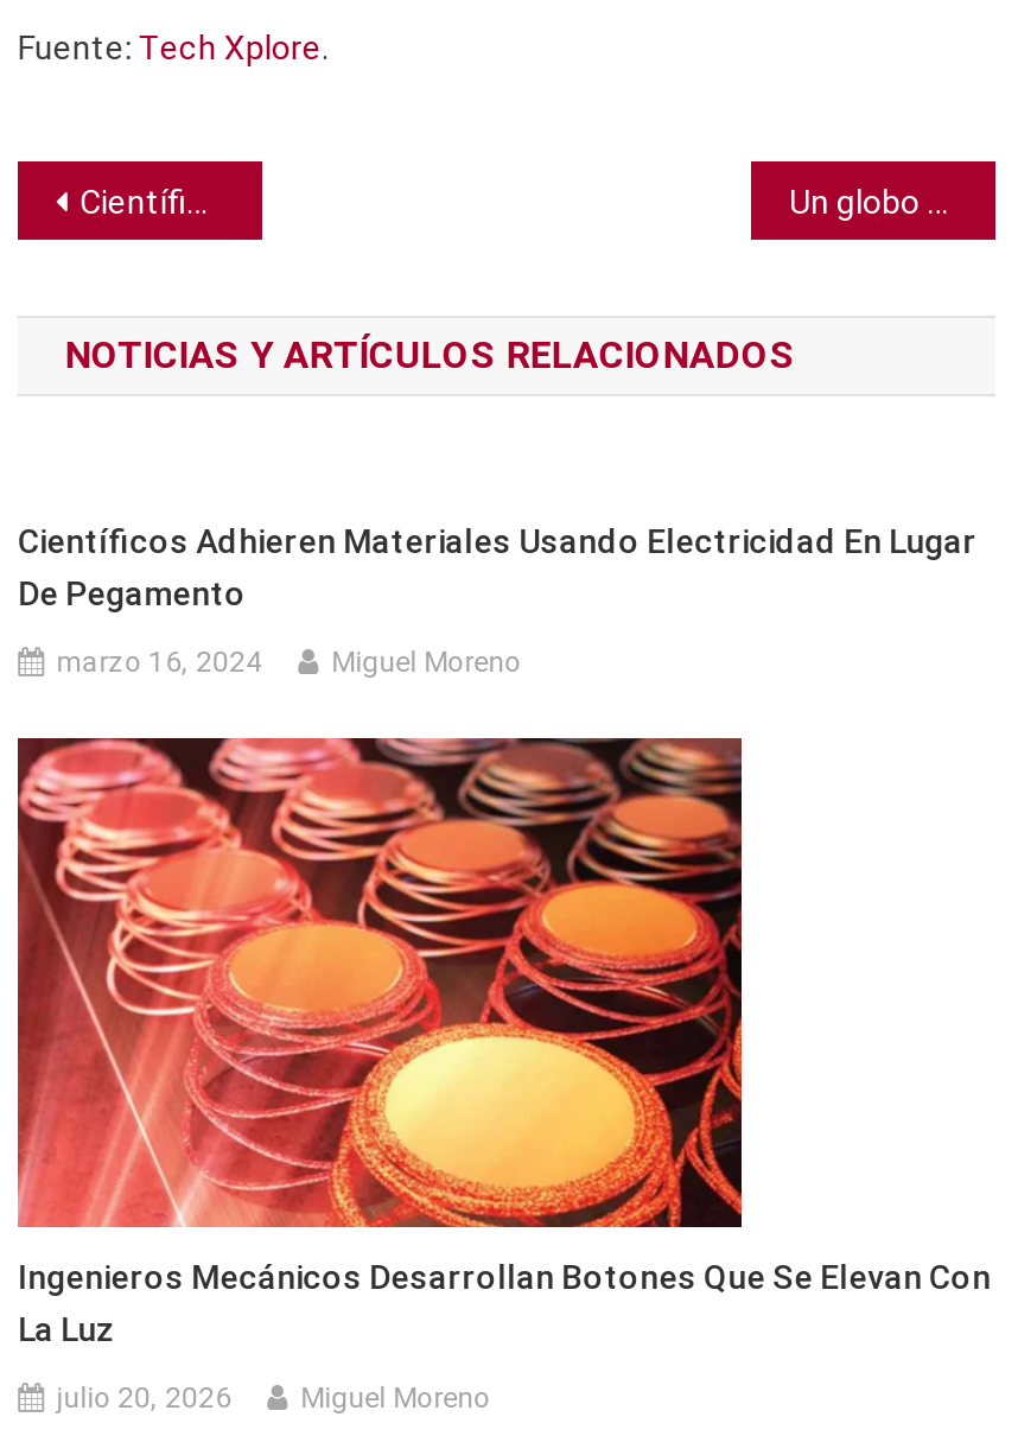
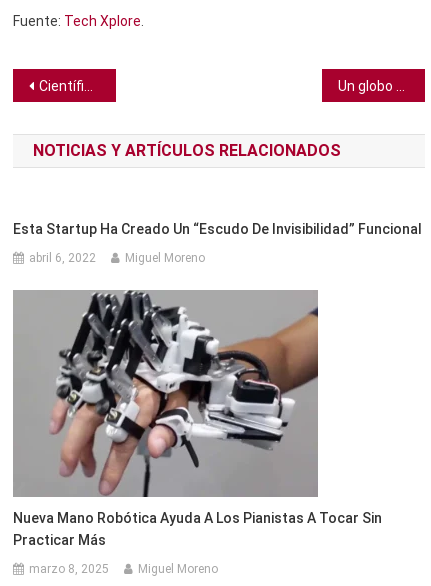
- Científicos Adhieren Materiales Usando Electricidad En Lugar
- De Pegamento
+ Esta Startup Ha Creado Un “escudo De Invisibilidad” Funcional

- marzo 16, 2024
+ abril 6, 2022

- [image]
- Ingenieros Mecánicos Desarrollan Botones Que Se Elevan Con
- La Luz
+ [image]
+ Nueva Mano Robótica Ayuda A Los Pianistas A Tocar Sin
+ Practicar Más

- julio 20, 2026
+ marzo 8, 2025
